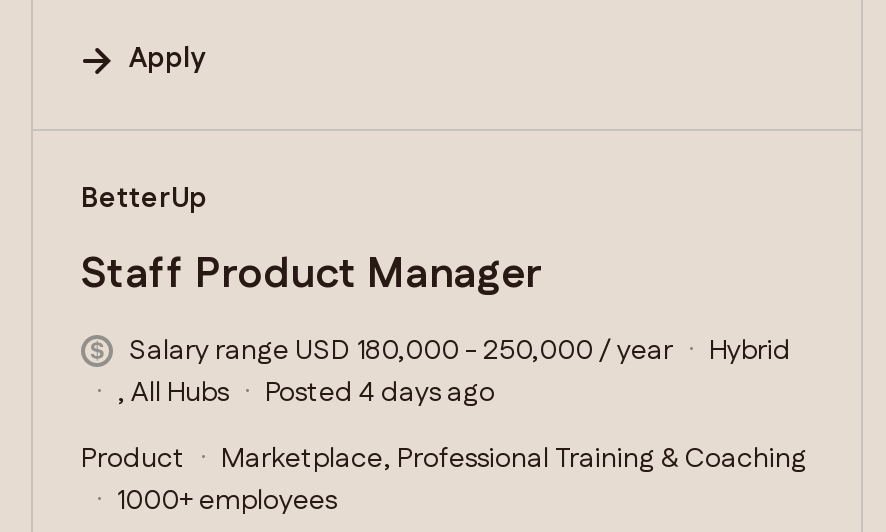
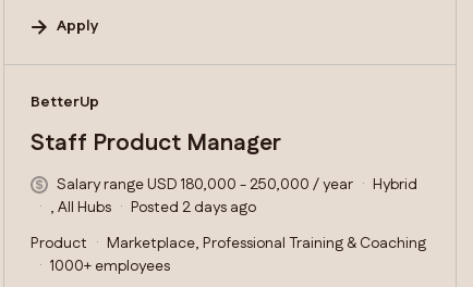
- Posted 4 days ago
+ Posted 2 days ago
